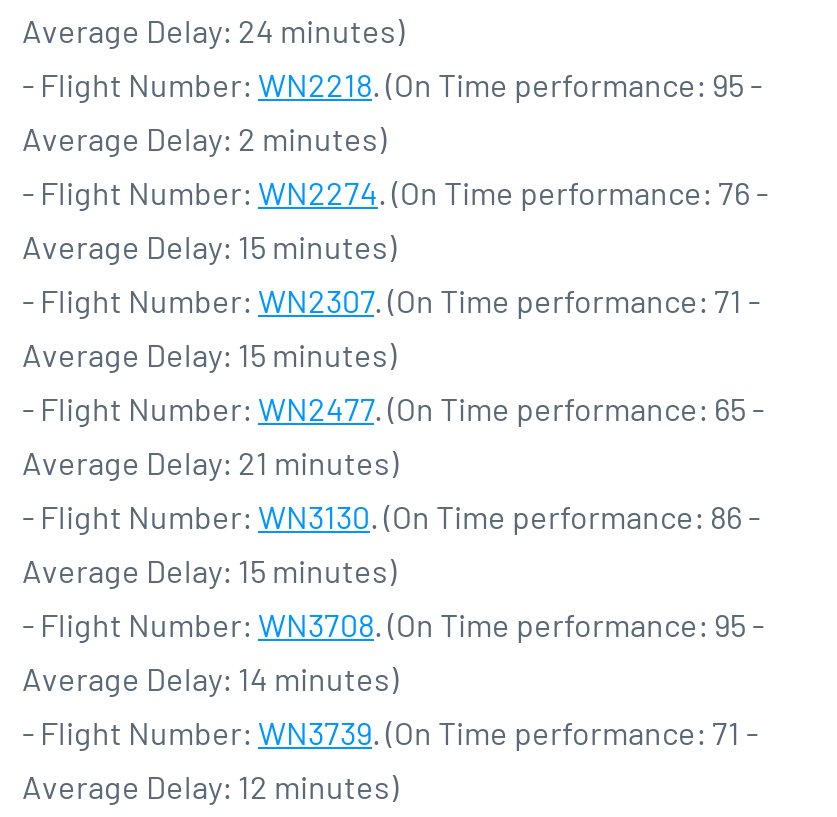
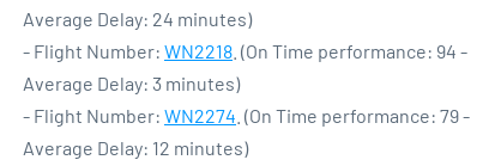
- - Flight Number: WN2218. (On Time performance: 95 -
- Average Delay: 2 minutes)
- - Flight Number: WN2274. (On Time performance: 76 -
- Average Delay: 15 minutes)
- - Flight Number: WN2307. (On Time performance: 71 -
- Average Delay: 15 minutes)
- - Flight Number: WN2477. (On Time performance: 65 -
- Average Delay: 21 minutes)
- - Flight Number: WN3130. (On Time performance: 86 -
- Average Delay: 15 minutes)
- - Flight Number: WN3708. (On Time performance: 95 -
- Average Delay: 14 minutes)
- - Flight Number: WN3739. (On Time performance: 71 -
+ - Flight Number: WN2218. (On Time performance: 94 -
+ Average Delay: 3 minutes)
+ - Flight Number: WN2274. (On Time performance: 79 -
